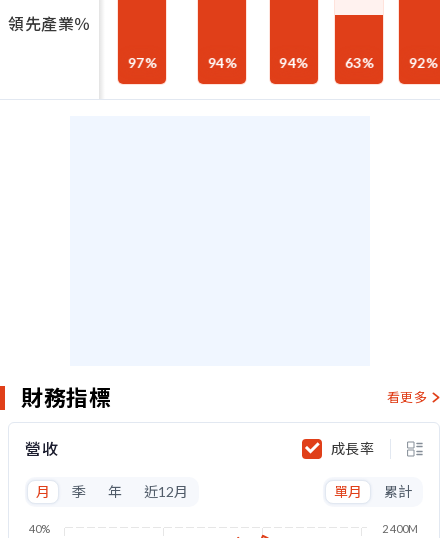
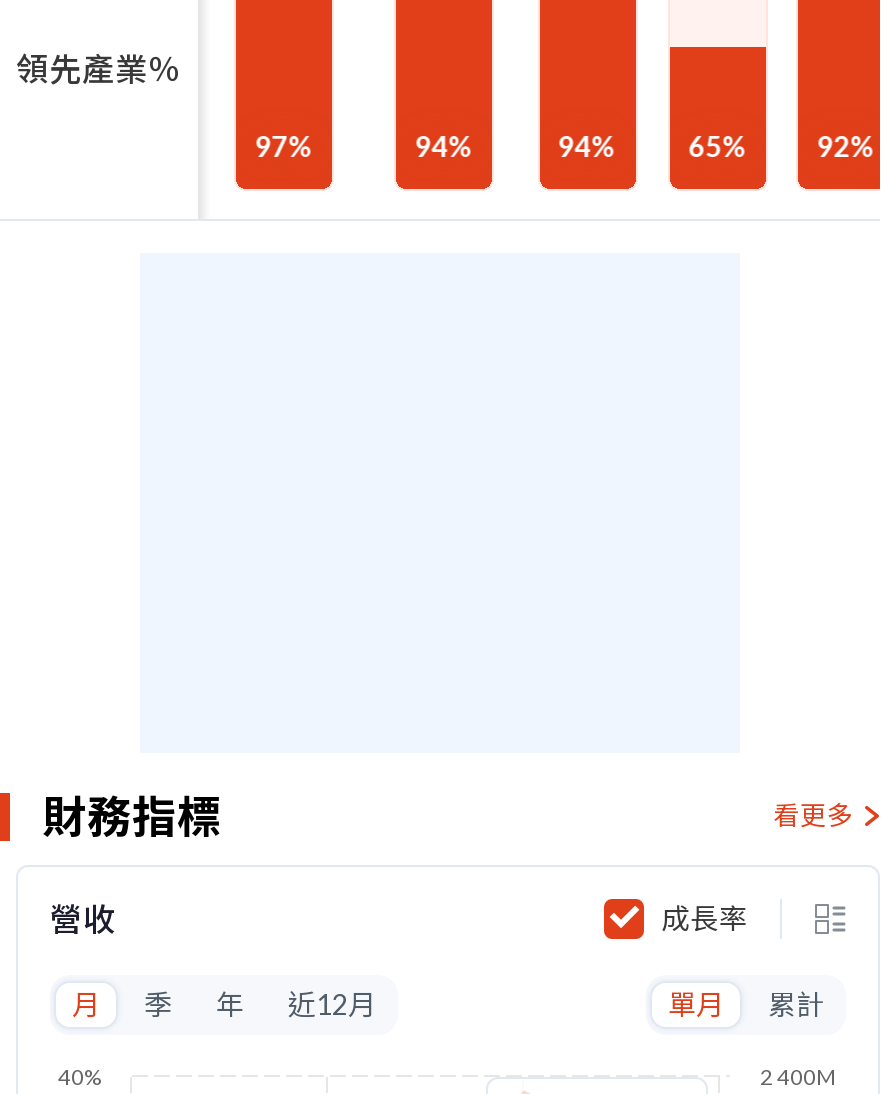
- 63%
+ 65%
